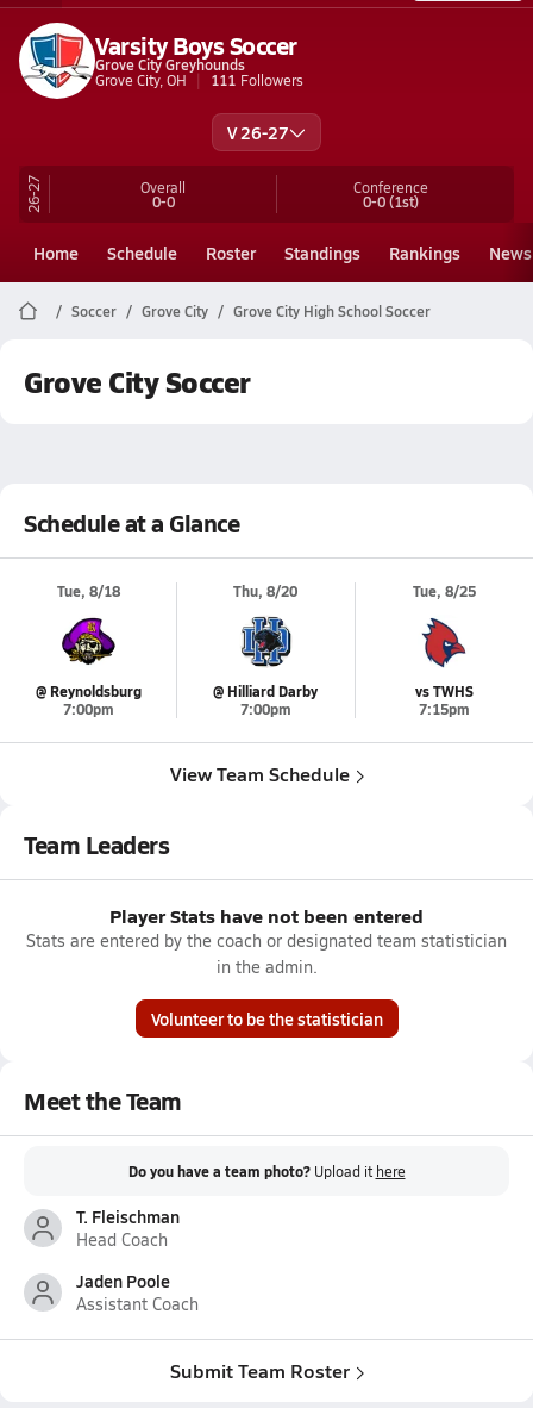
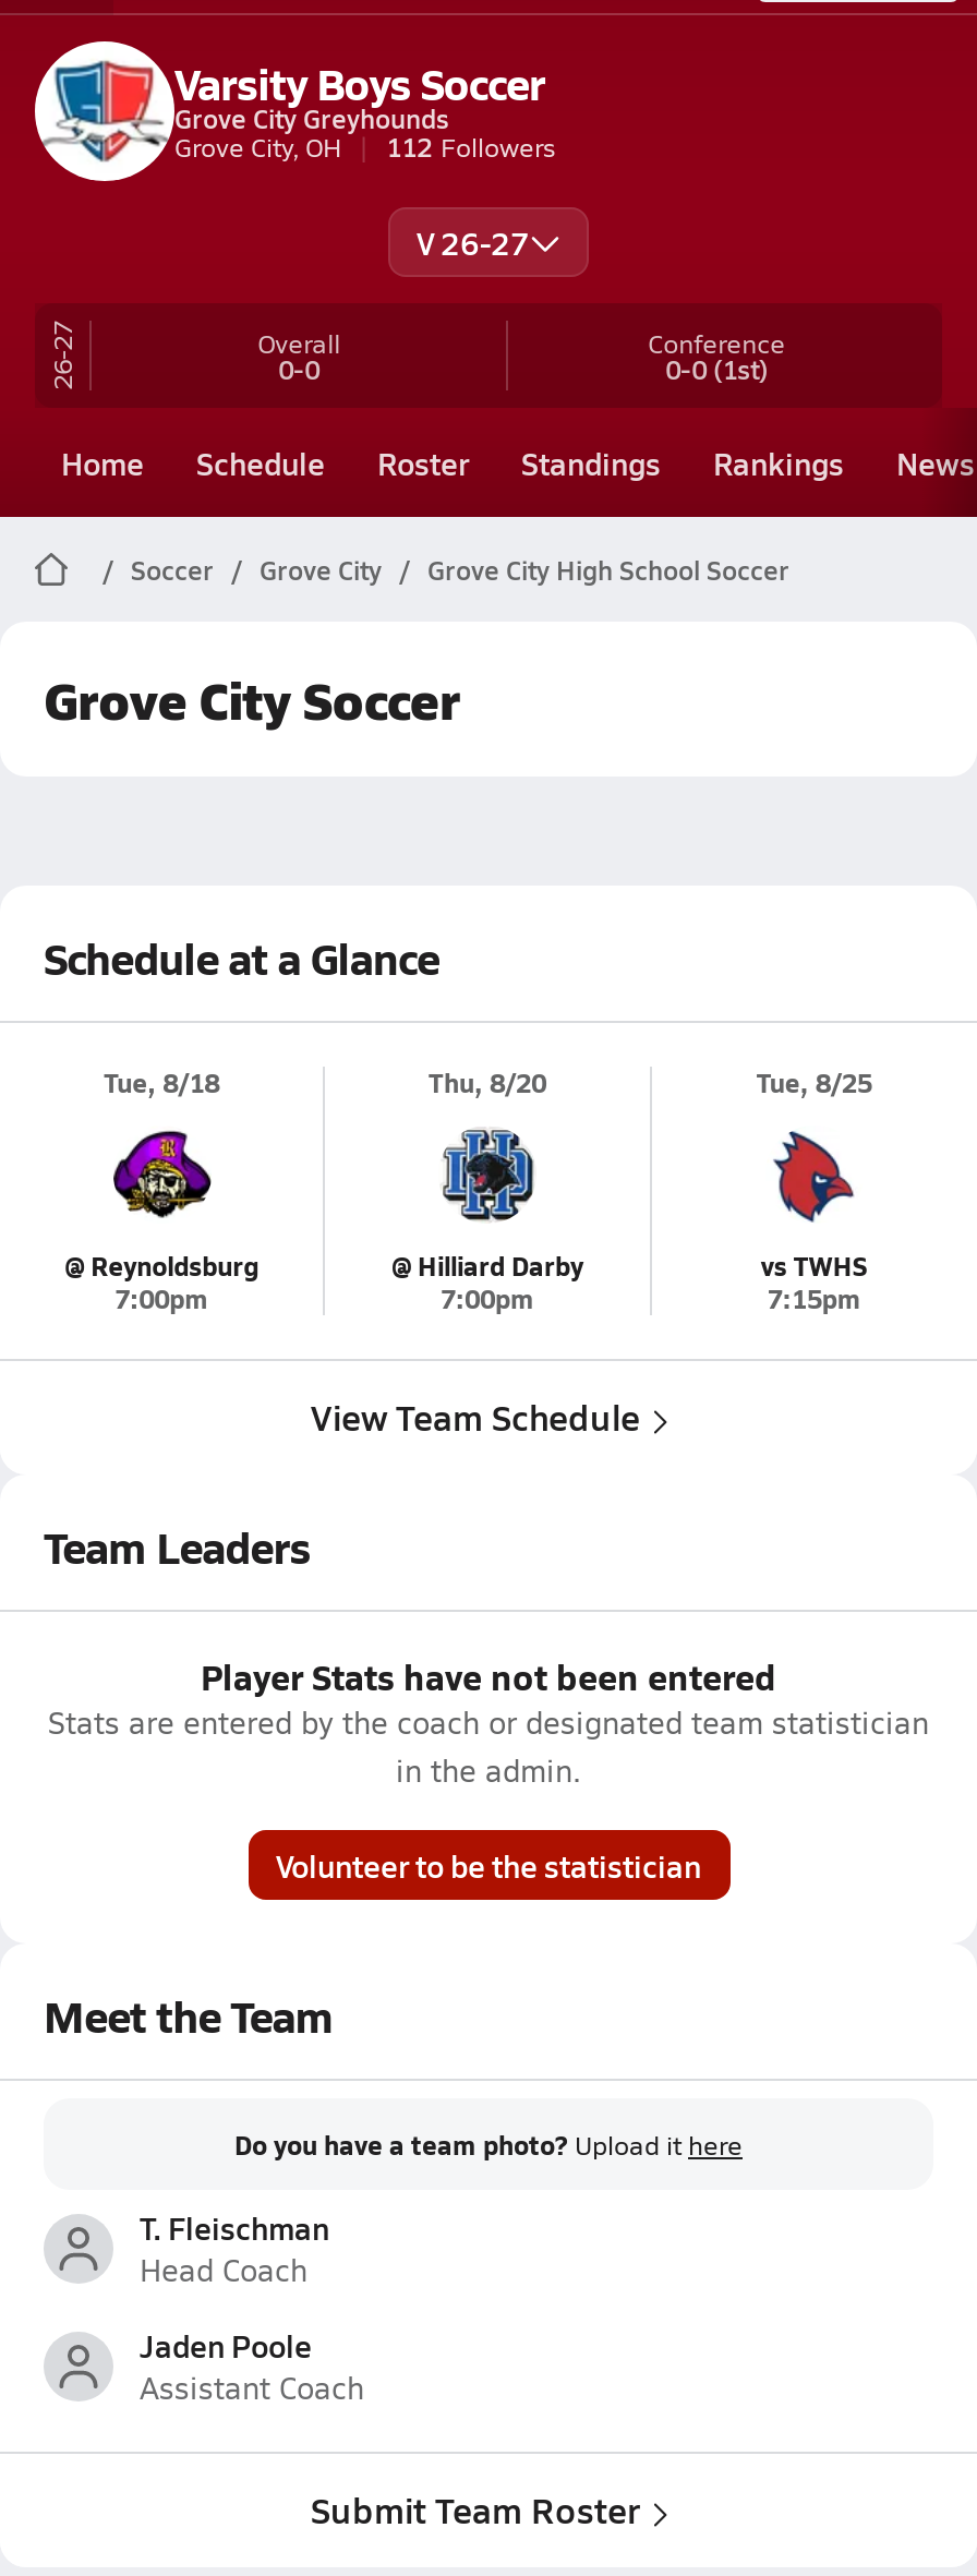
- Grove City, OH 111 Followers
+ Grove City, OH 112 Followers
